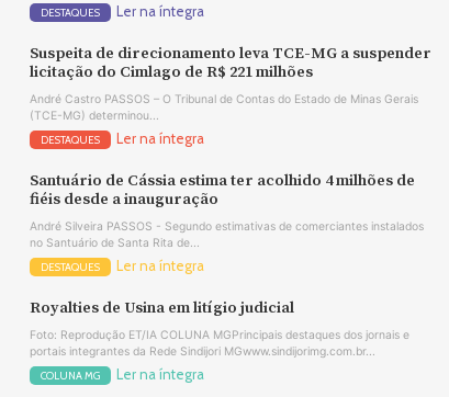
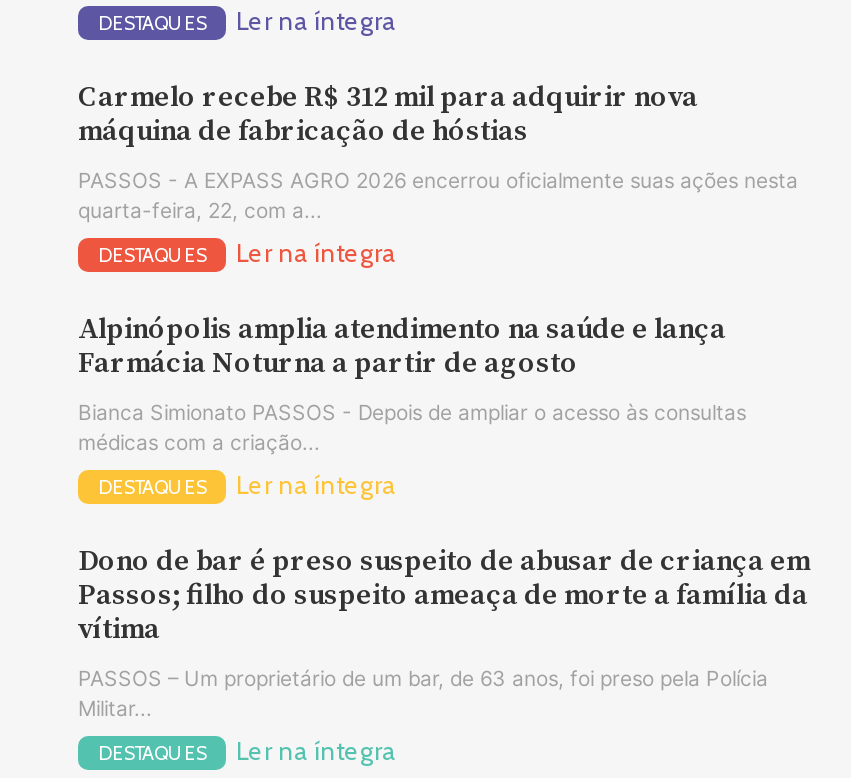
- Suspeita de direcionamento leva TCE-MG a suspender
- licitação do Cimlago de R$ 221 milhões
+ Carmelo recebe R$ 312 mil para adquirir nova
+ máquina de fabricação de hóstias

- André Castro PASSOS – O Tribunal de Contas do Estado de Minas Gerais
- (TCE-MG) determinou...
+ PASSOS - A EXPASS AGRO 2026 encerrou oficialmente suas ações nesta
+ quarta-feira, 22, com a...

- Santuário de Cássia estima ter acolhido 4 milhões de
- fiéis desde a inauguração
+ Alpinópolis amplia atendimento na saúde e lança
+ Farmácia Noturna a partir de agosto

- André Silveira PASSOS - Segundo estimativas de comerciantes instalados
- no Santuário de Santa Rita de...
+ Bianca Simionato PASSOS - Depois de ampliar o acesso às consultas
+ médicas com a criação...

- Royalties de Usina em litígio judicial
+ Dono de bar é preso suspeito de abusar de criança em
+ Passos; filho do suspeito ameaça de morte a família da
+ vítima

- Foto: Reprodução ET/IA COLUNA MGPrincipais destaques dos jornais e
- portais integrantes da Rede Sindijori MGwww.sindijorimg.com.br...
+ PASSOS – Um proprietário de um bar, de 63 anos, foi preso pela Polícia
+ Militar...

- COLUNA MG
+ DESTAQUES
